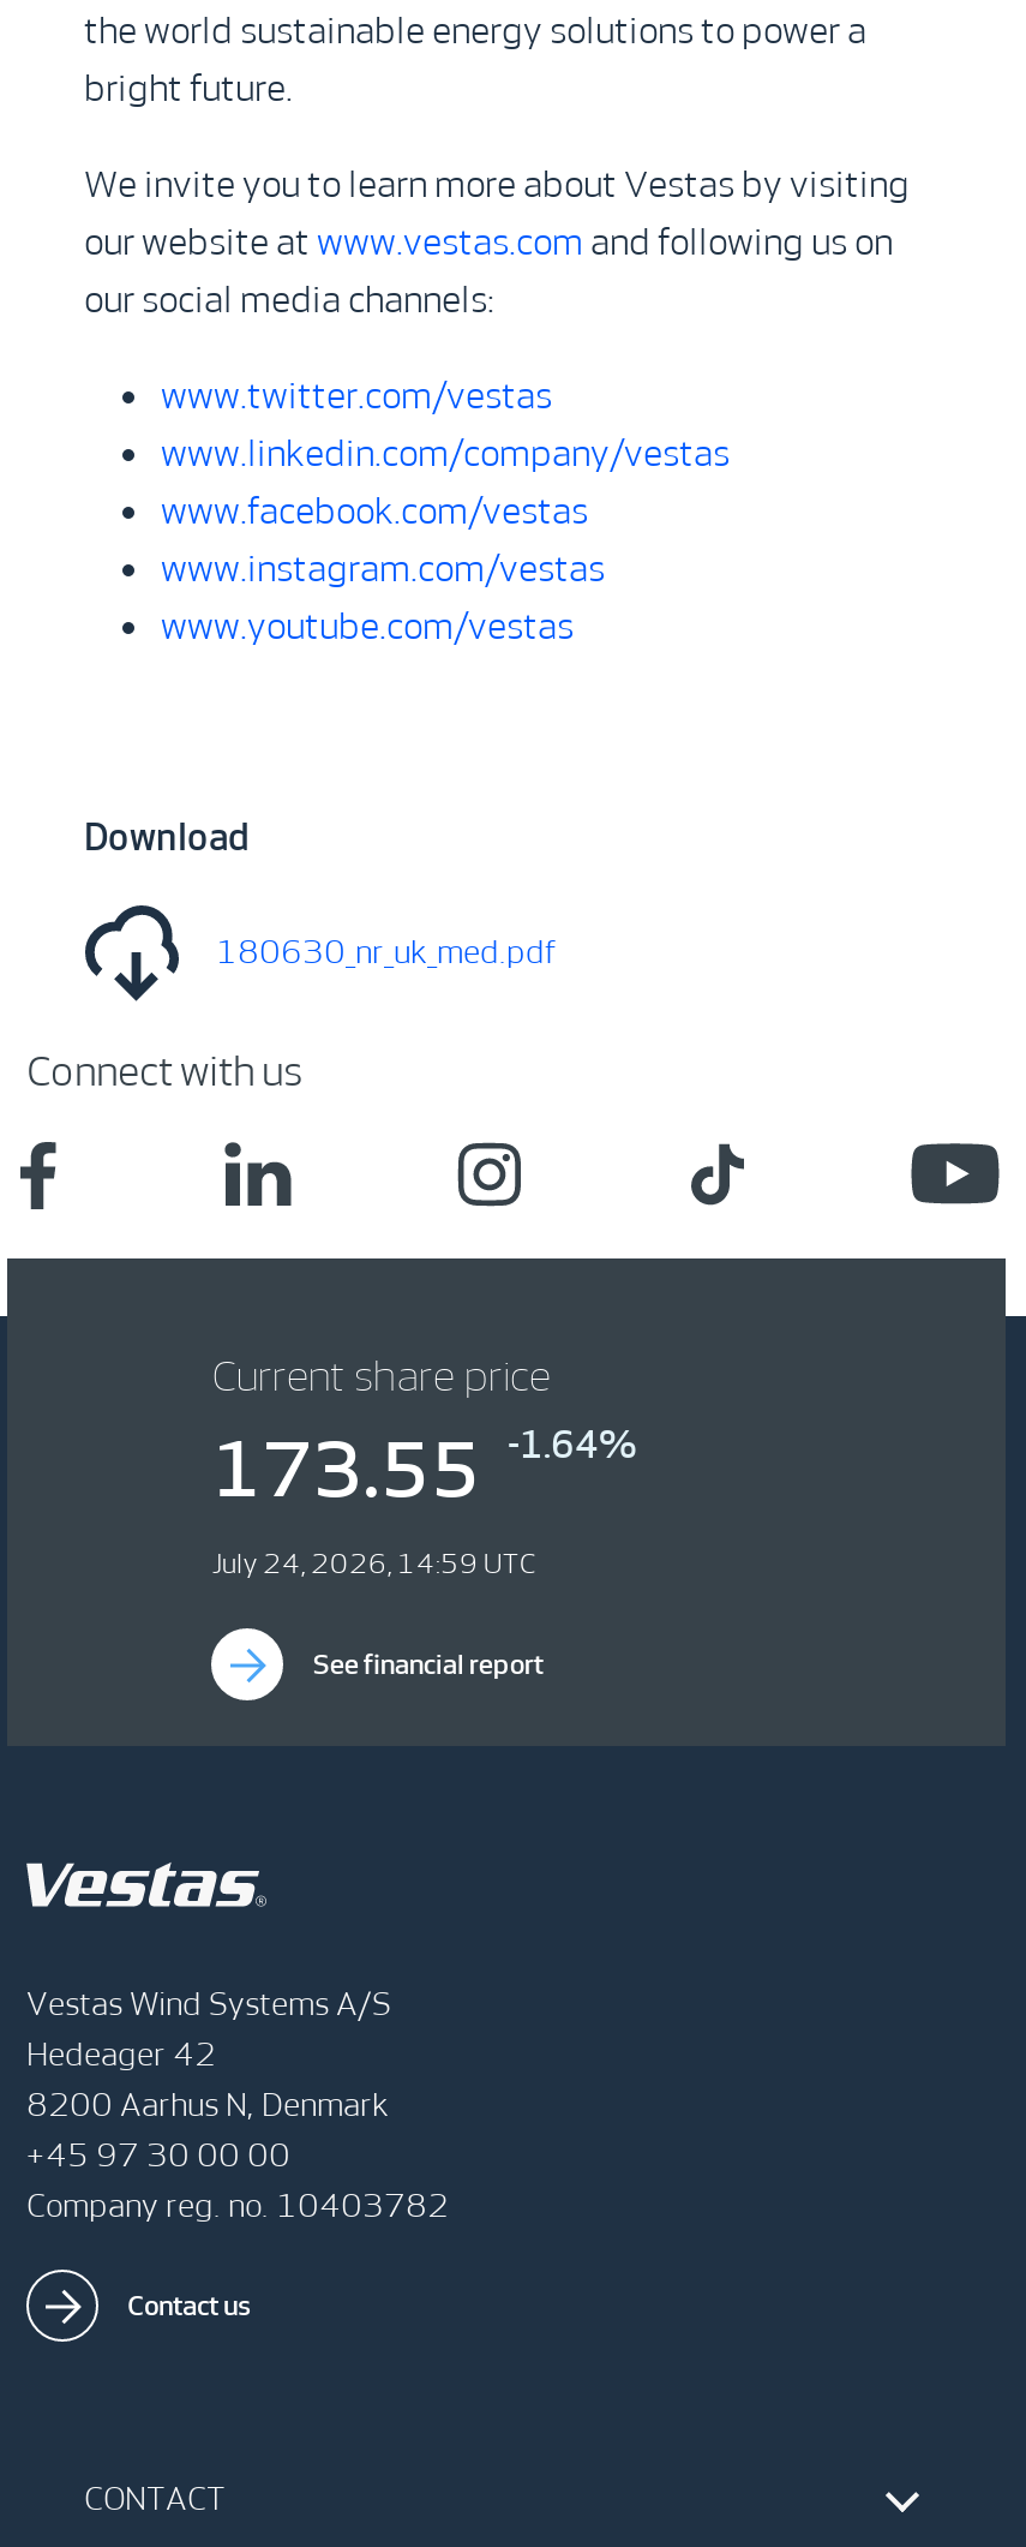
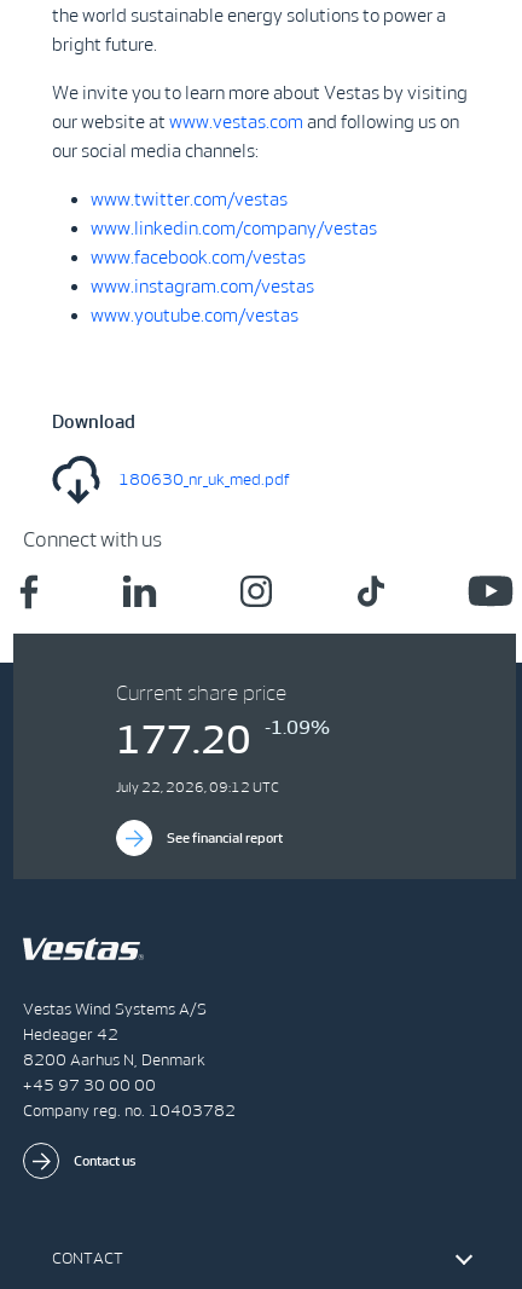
- 173.55
+ 177.20

- -1.64%
+ -1.09%

- July 24, 2026, 14:59 UTC
+ July 22, 2026, 09:12 UTC
